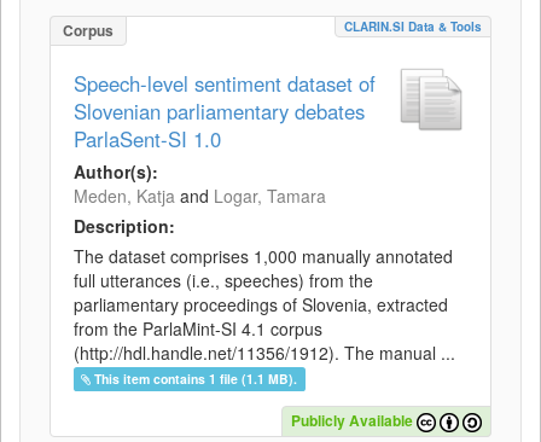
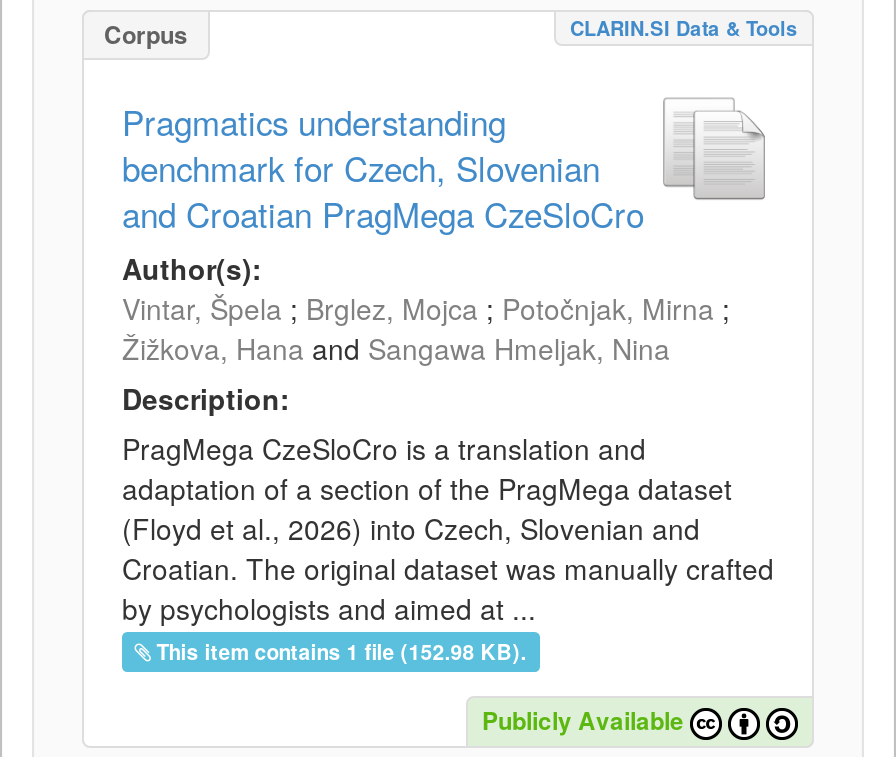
- Speech-level sentiment dataset of
- Slovenian parliamentary debates
- ParlaSent-SI 1.0
+ Pragmatics understanding
+ benchmark for Czech, Slovenian
+ and Croatian PragMega CzeSloCro

- Meden, Katja and Logar, Tamara
+ Vintar, Špela ; Brglez, Mojca ; Potočnjak, Mirna ;
+ Žižkova, Hana and Sangawa Hmeljak, Nina

- The dataset comprises 1,000 manually annotated
- full utterances (i.e., speeches) from the
- parliamentary proceedings of Slovenia, extracted
- from the ParlaMint-SI 4.1 corpus
- (http://hdl.handle.net/11356/1912). The manual ...
- This item contains 1 file (1.1 MB).
+ PragMega CzeSloCro is a translation and
+ adaptation of a section of the PragMega dataset
+ (Floyd et al., 2026) into Czech, Slovenian and
+ Croatian. The original dataset was manually crafted
+ by psychologists and aimed at ...
+ This item contains 1 file (152.98 KB).
